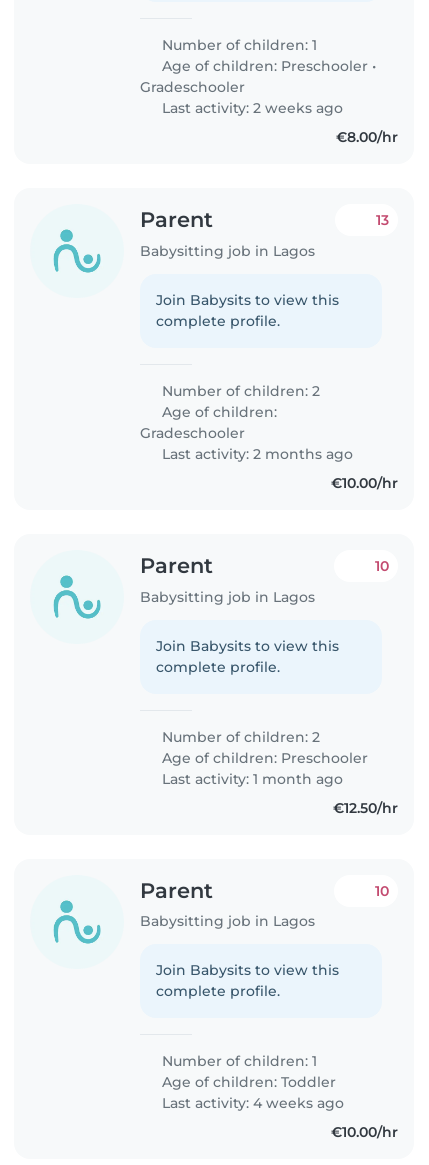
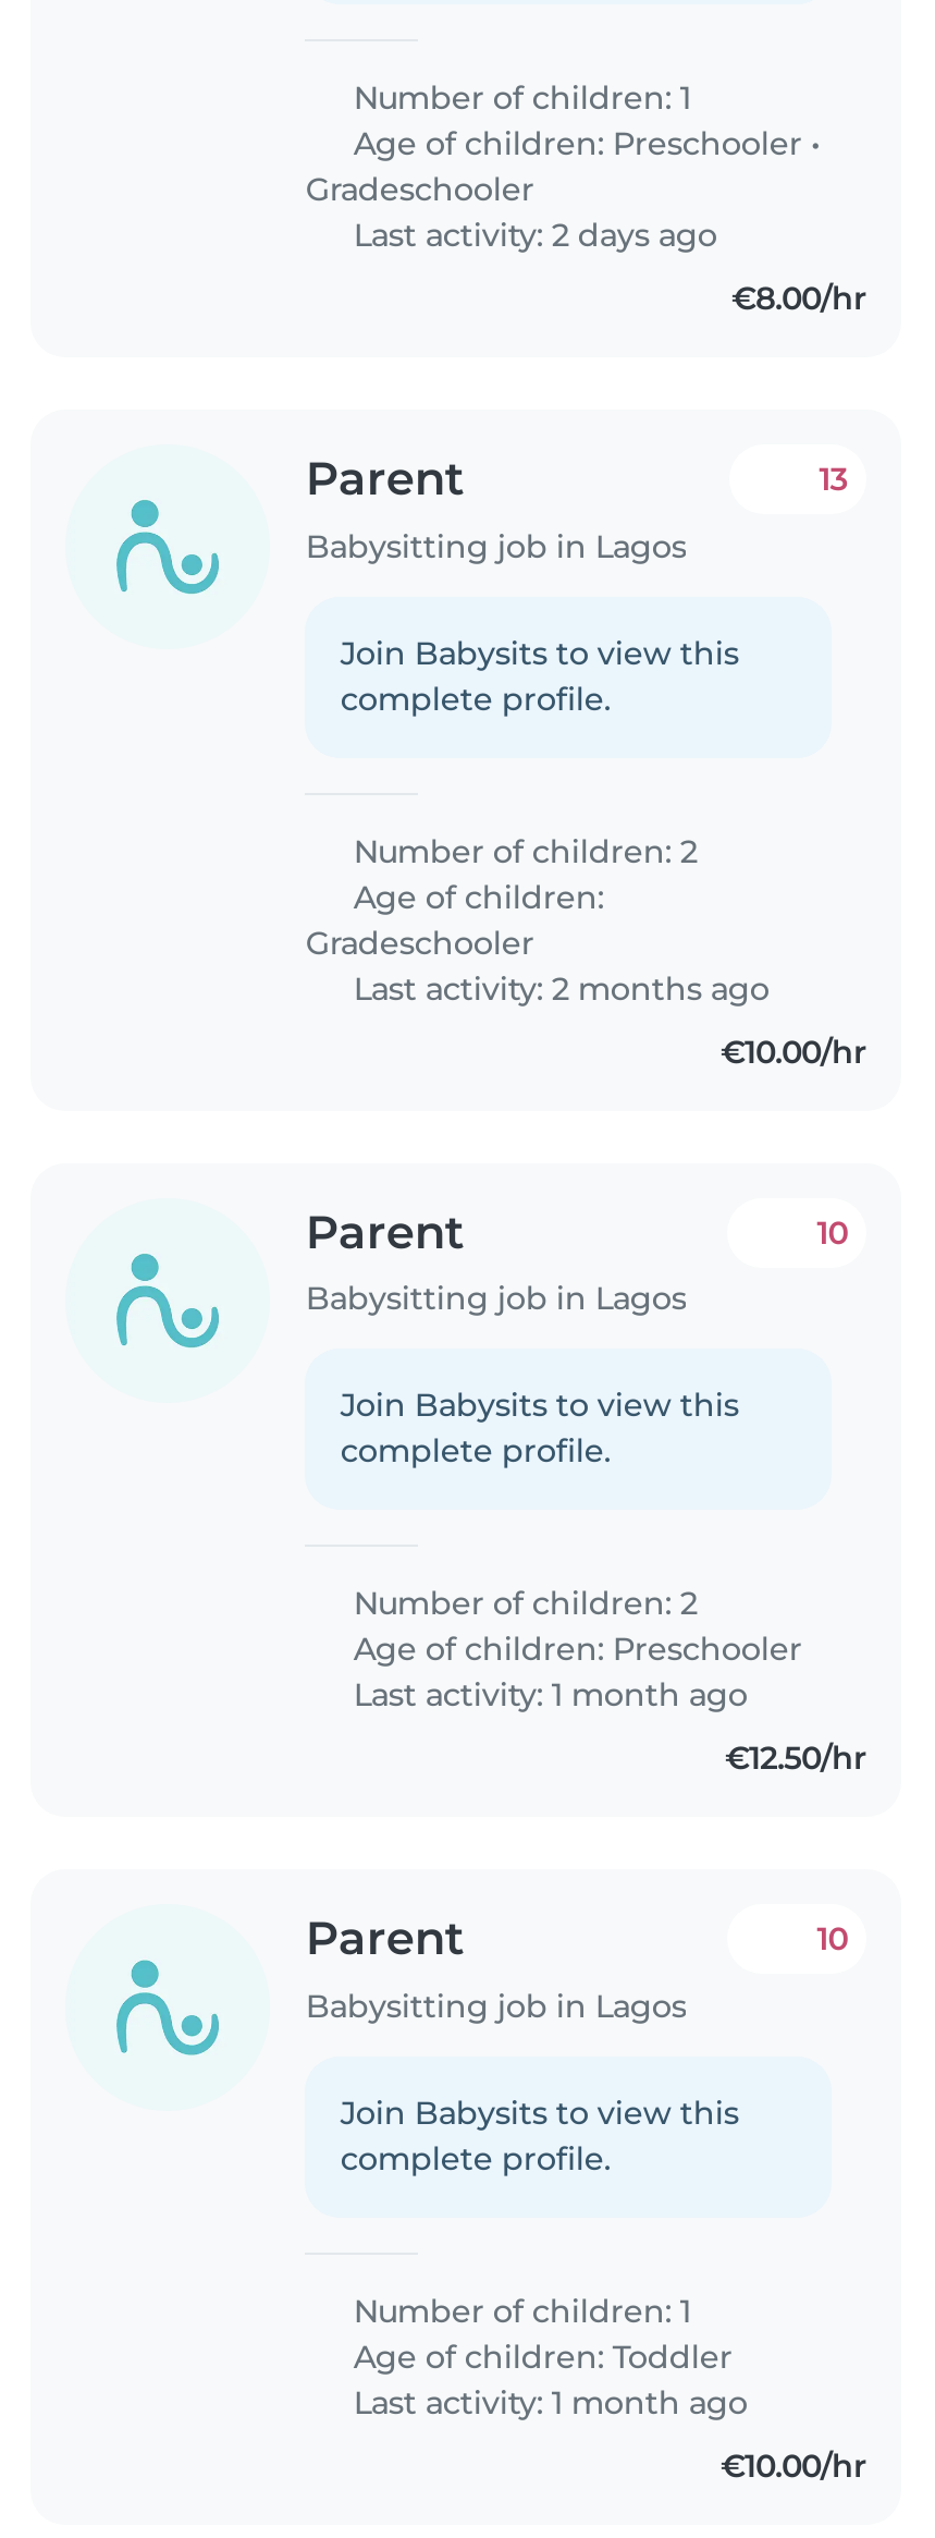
- Last activity: 2 weeks ago
+ Last activity: 2 days ago

- Last activity: 4 weeks ago
+ Last activity: 1 month ago
